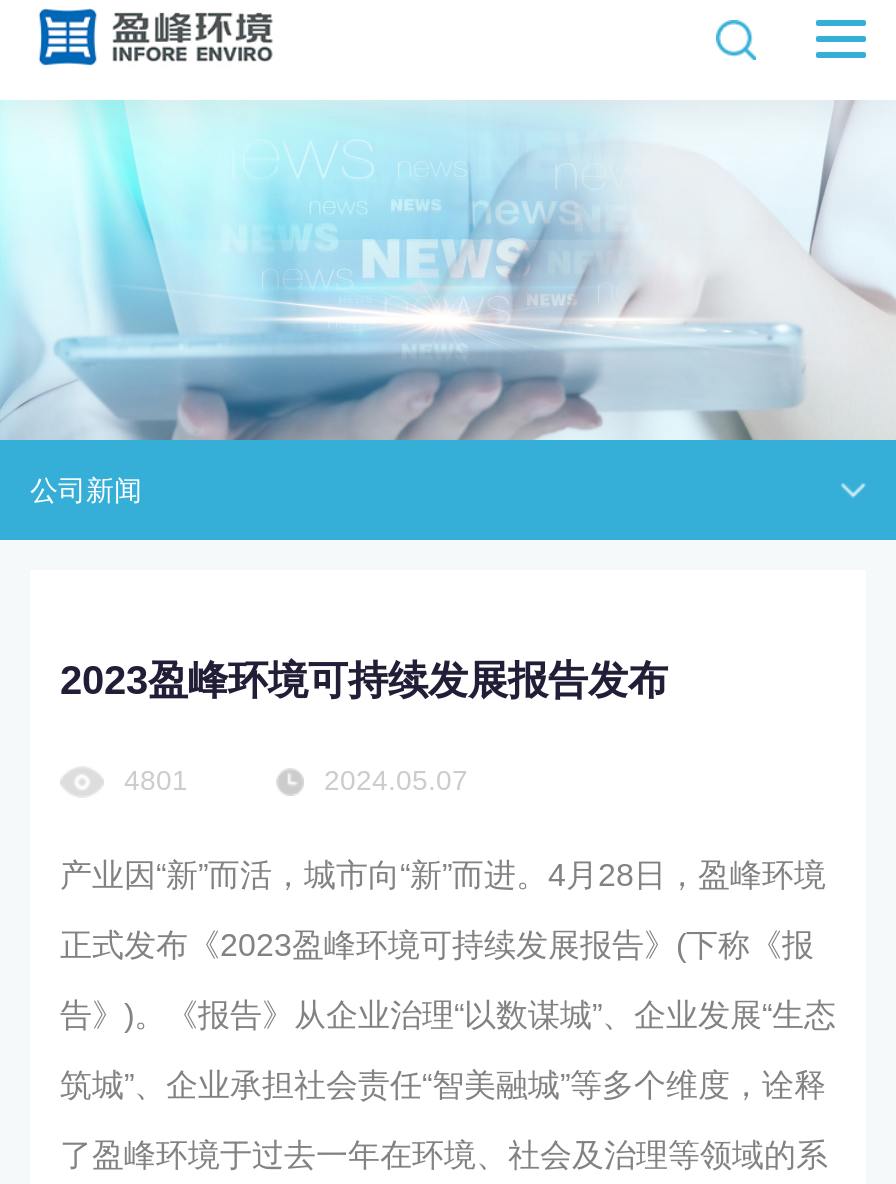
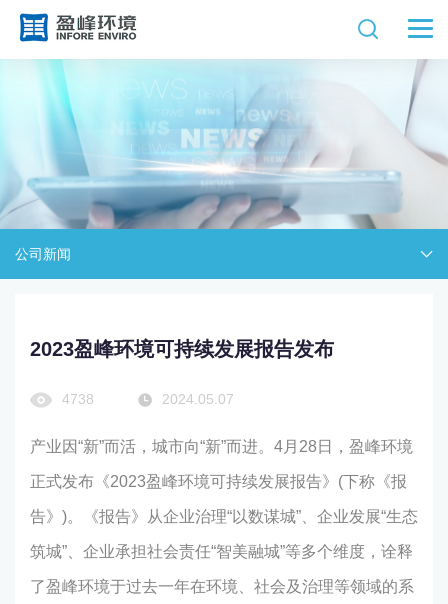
- 4801
+ 4738
